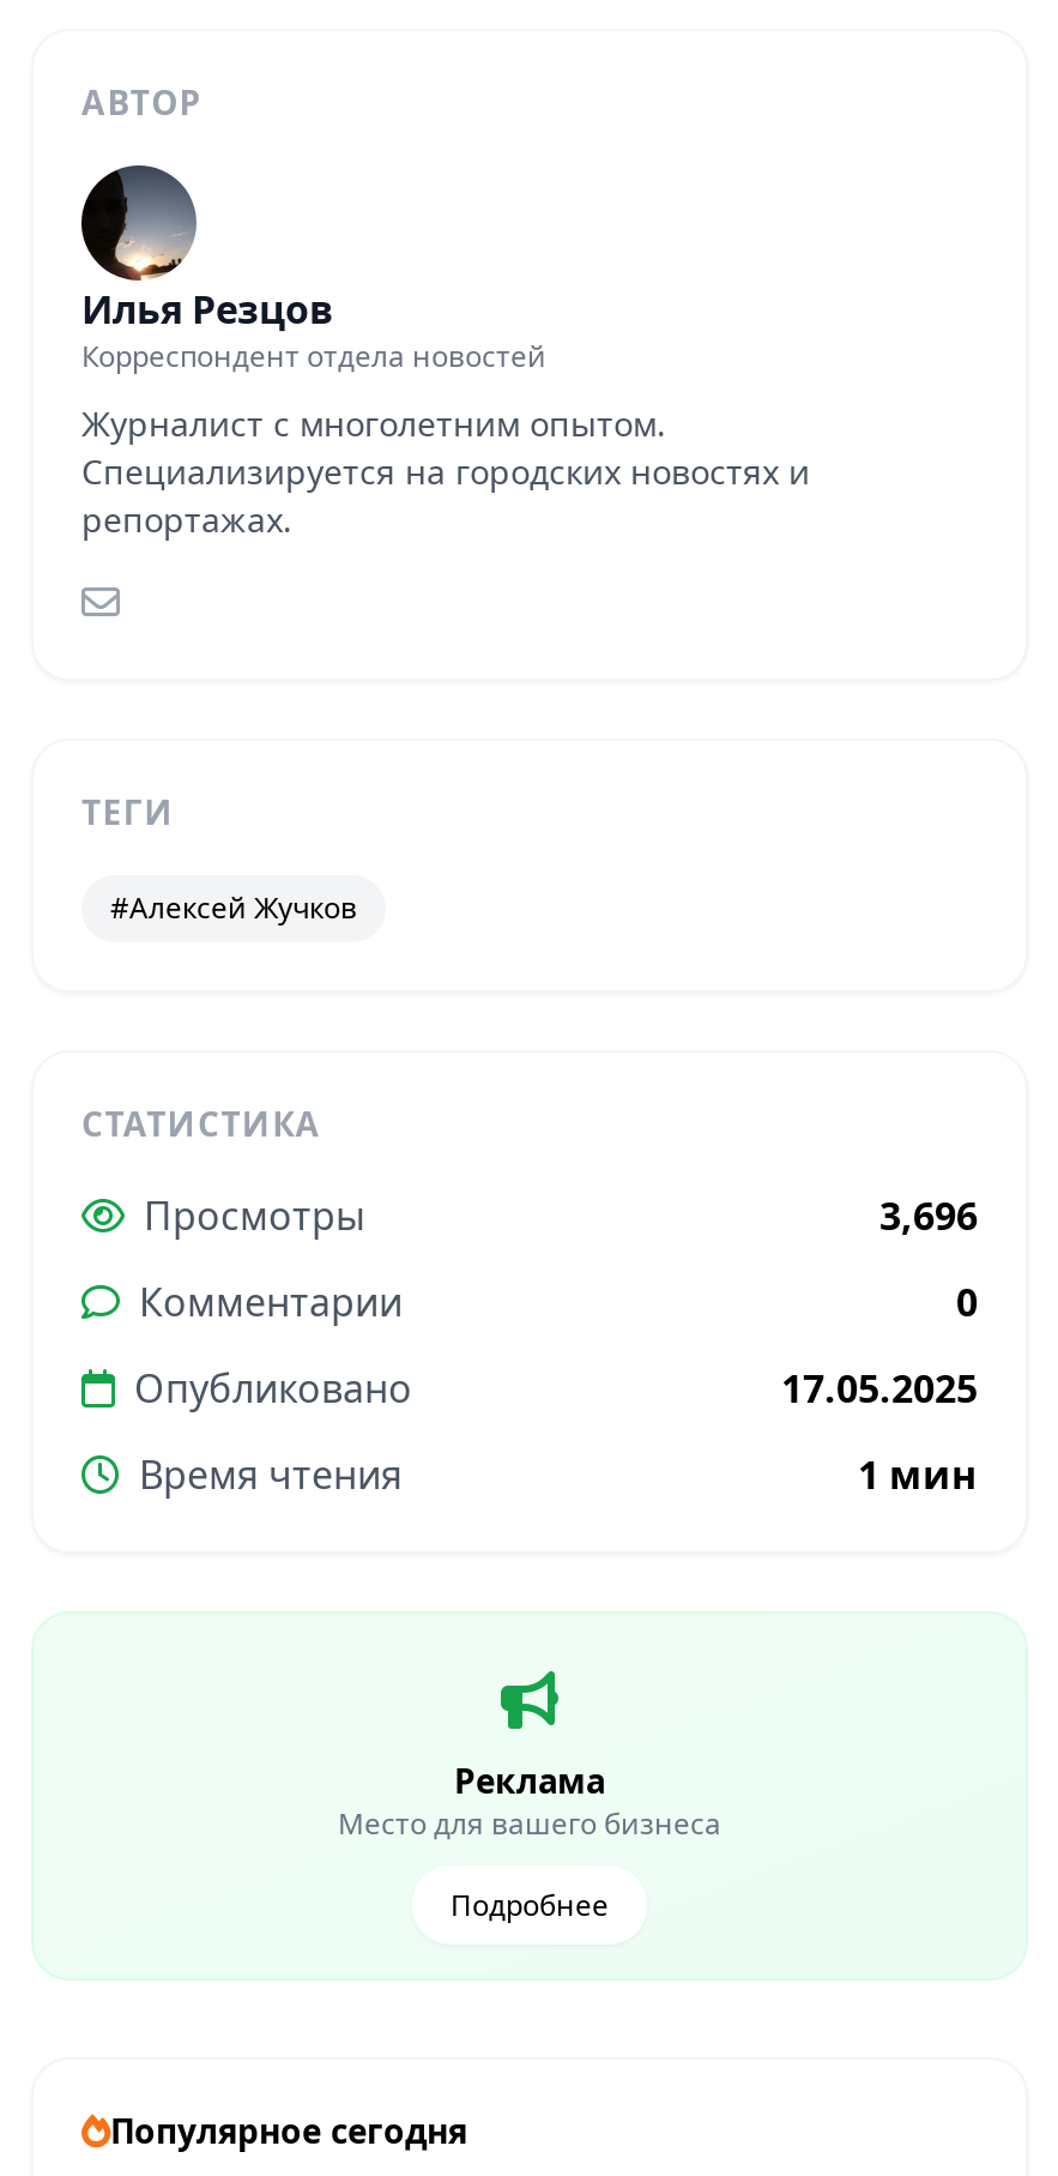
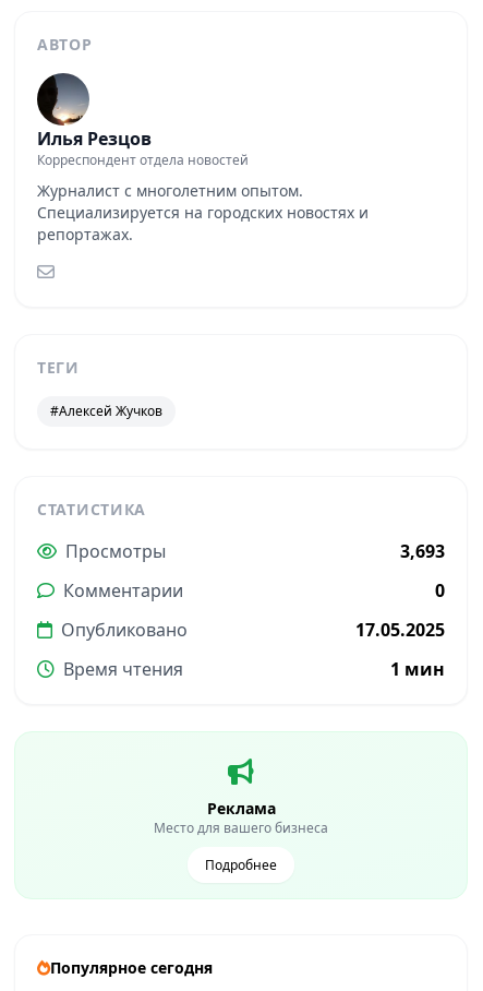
- 3,696
+ 3,693
